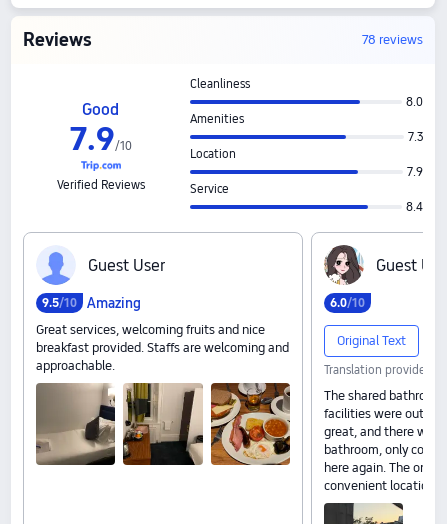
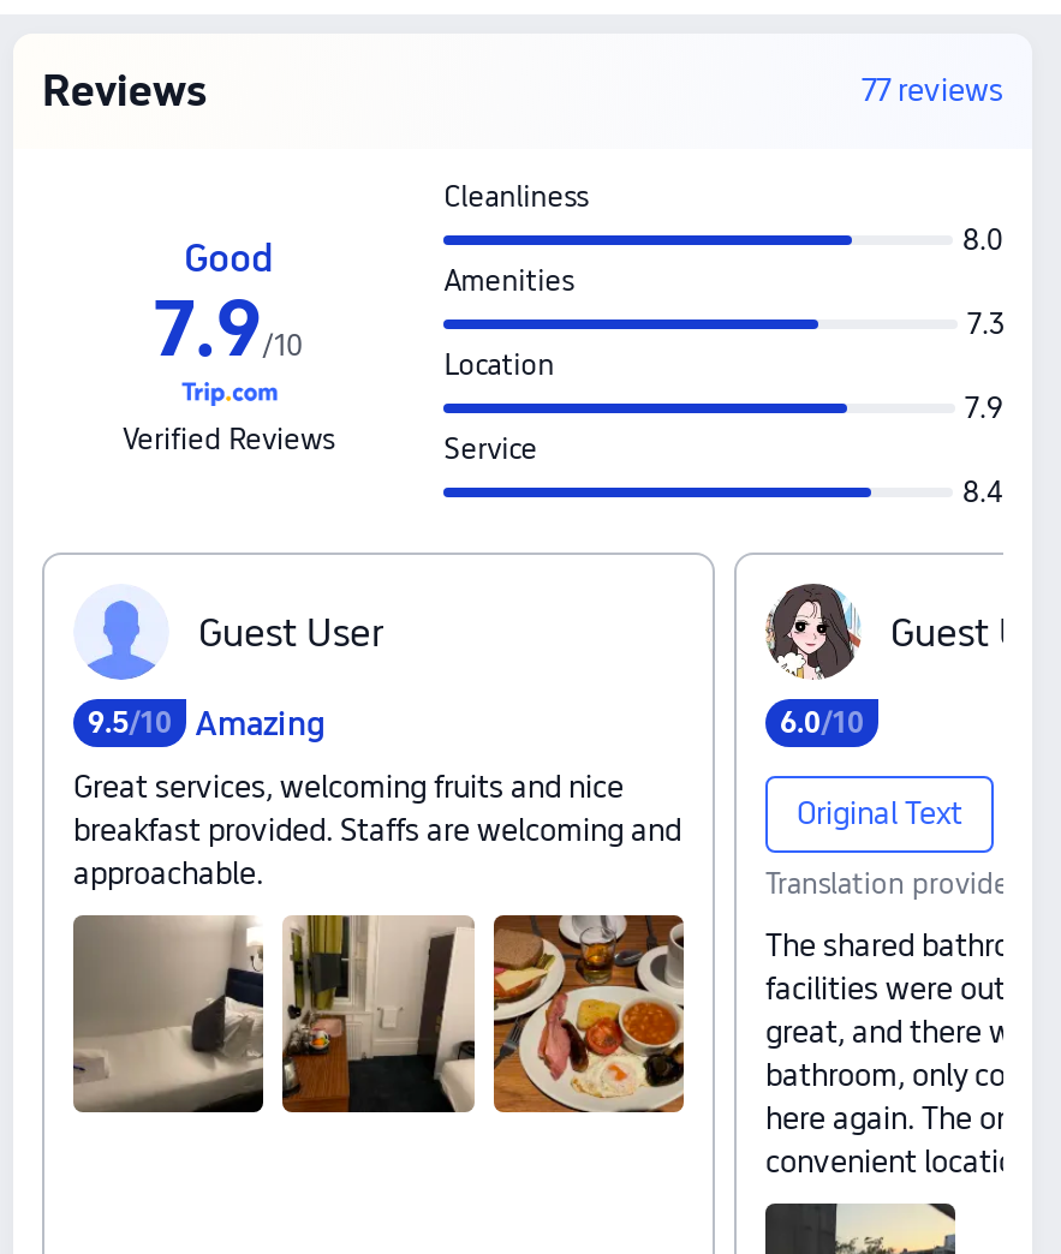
- 78 reviews
+ 77 reviews
